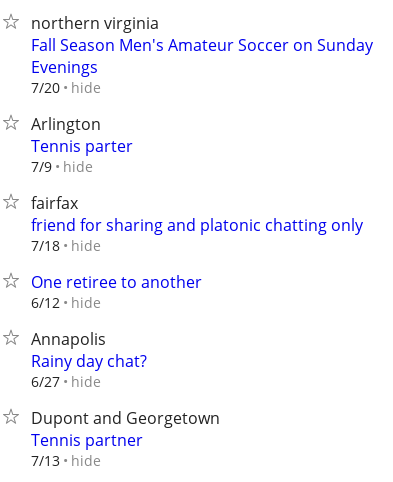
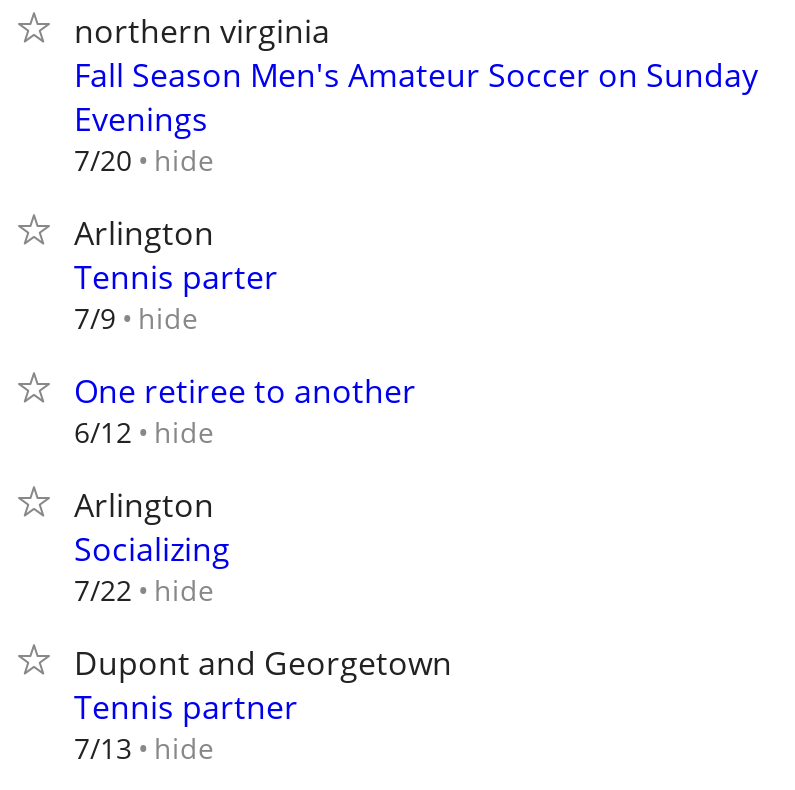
- fairfax
- friend for sharing and platonic chatting only
- 7/18 hide

- Annapolis
- Rainy day chat?
- 6/27 hide
+ Arlington
+ Socializing
+ 7/22 hide
